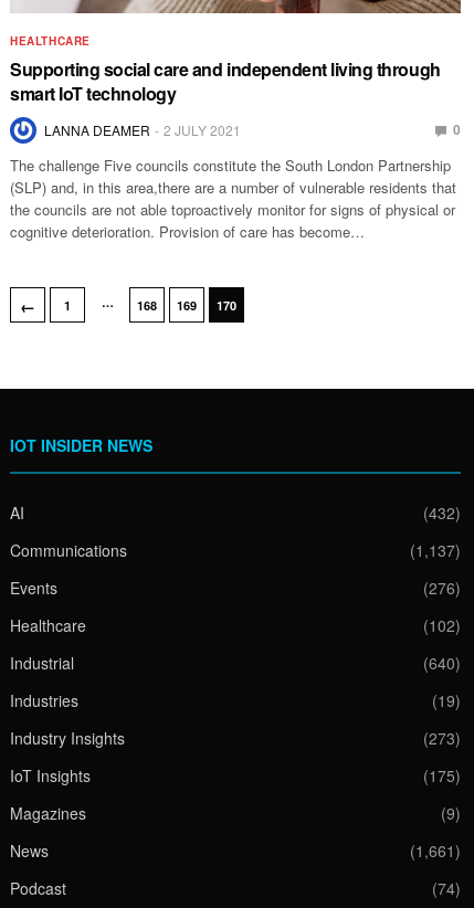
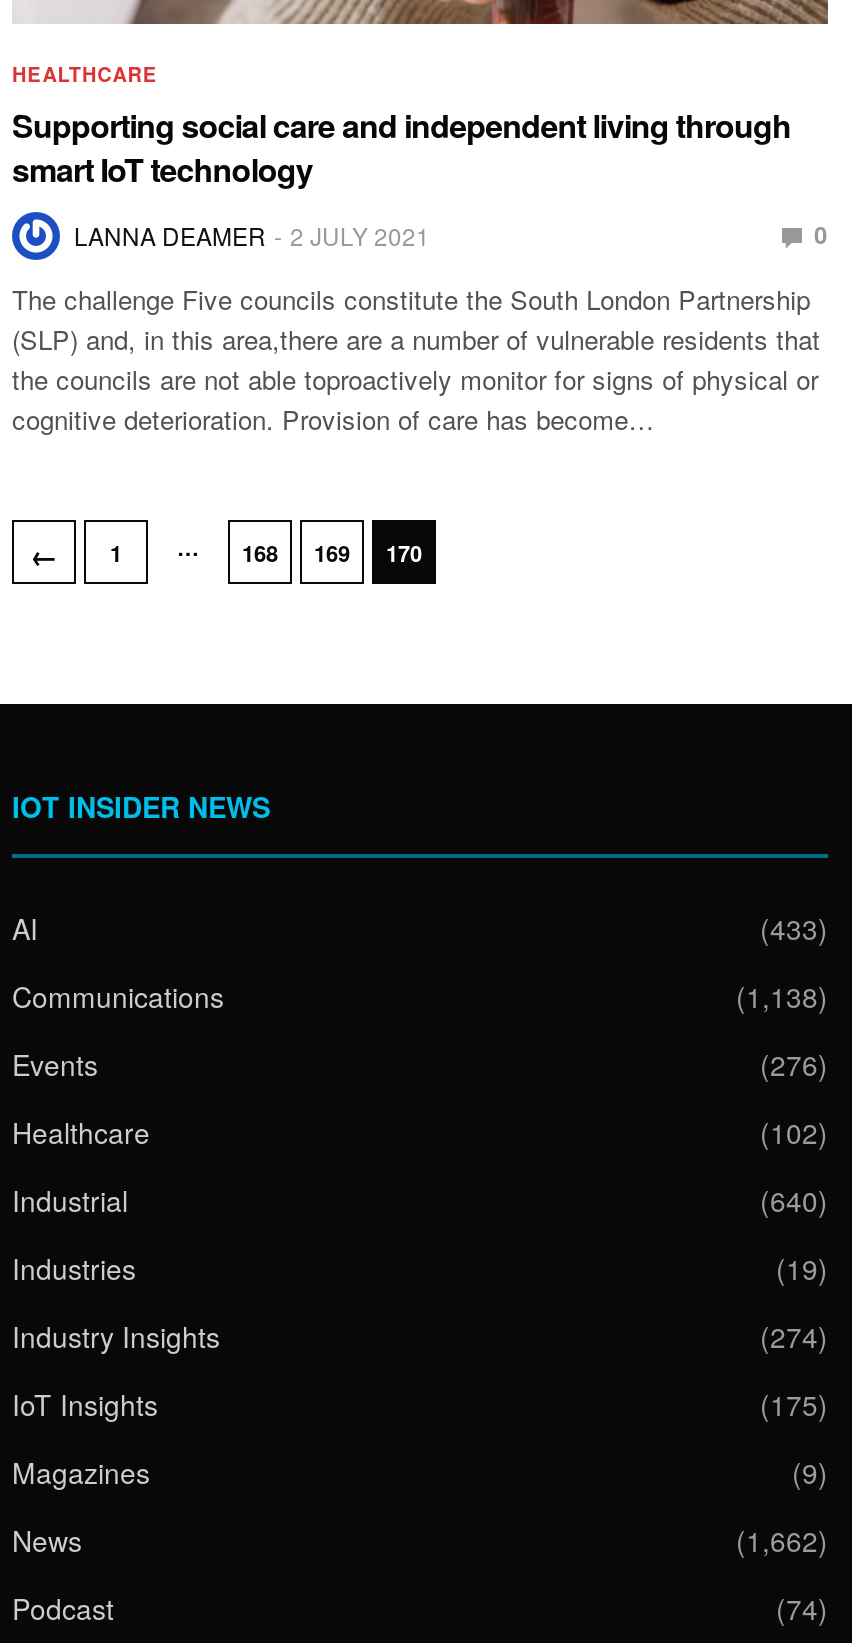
- (432)
+ (433)

- (1,137)
+ (1,138)

- (273)
+ (274)

- (1,661)
+ (1,662)
